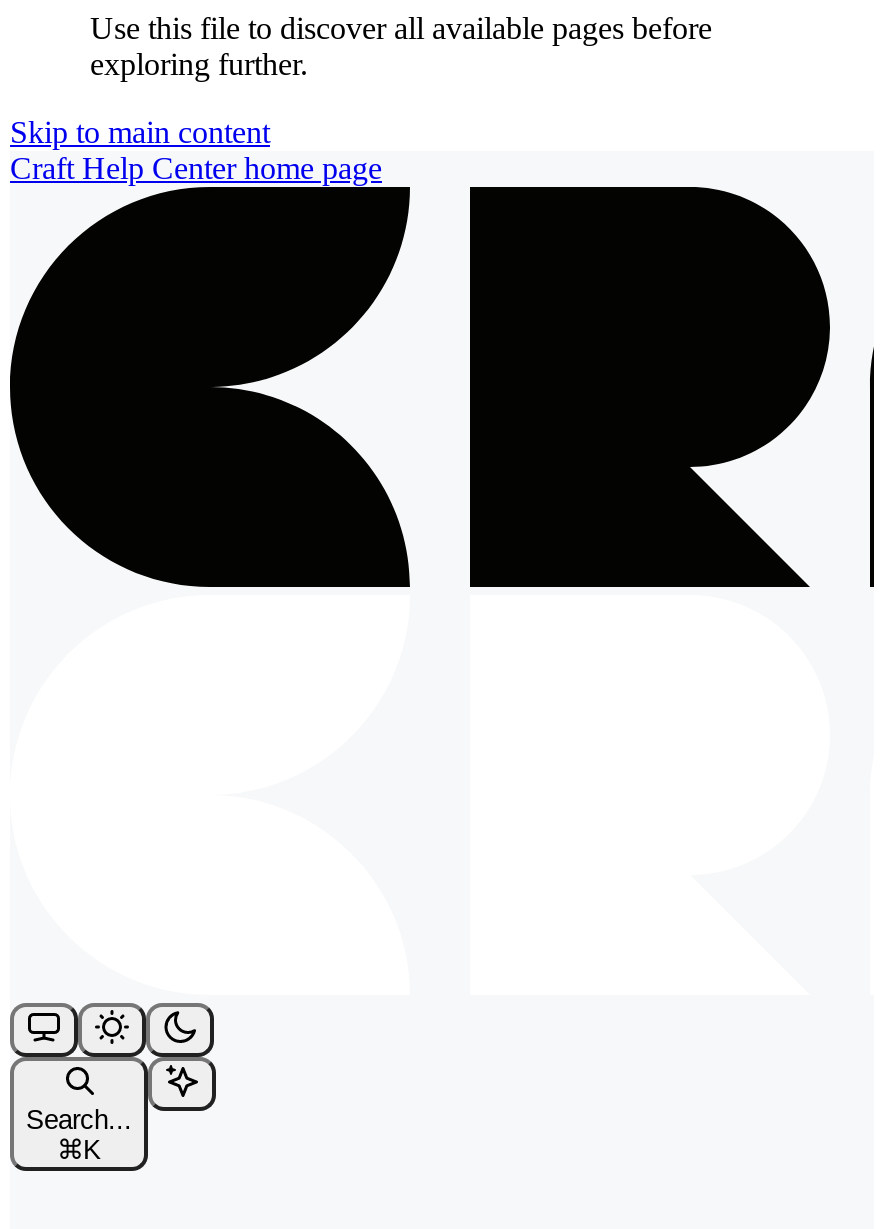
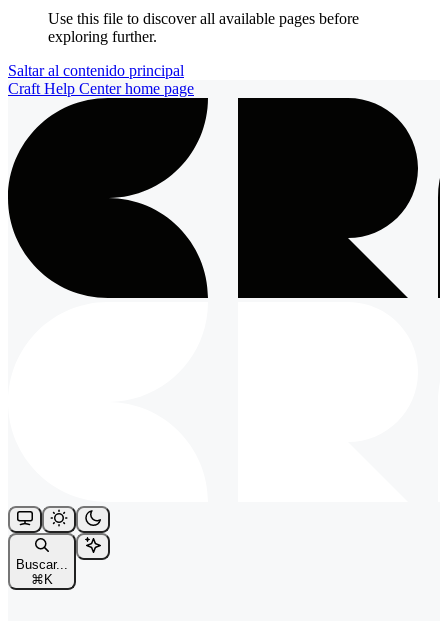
- Skip to main content
+ Saltar al contenido principal

- Search...
+ Buscar...
